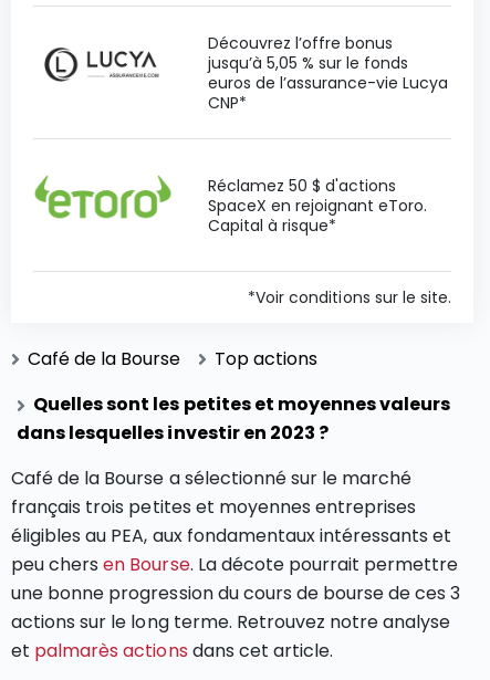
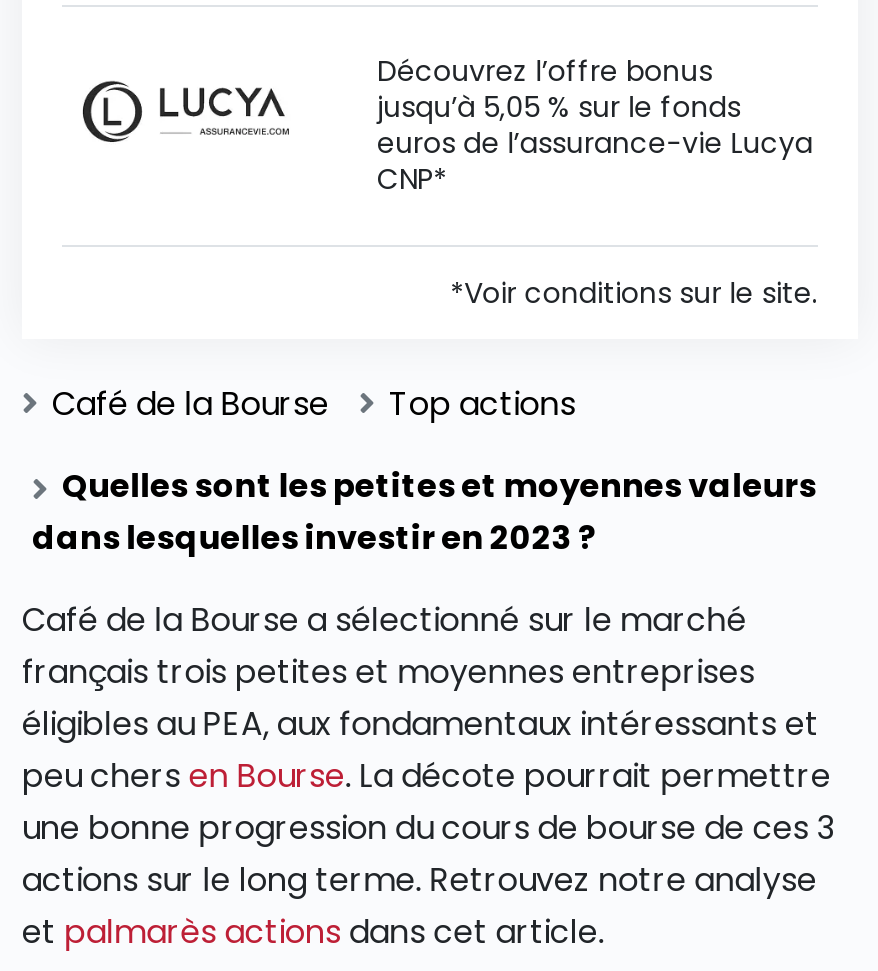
- [image]
- Réclamez 50 $ d'actions
- SpaceX en rejoignant eToro.
- Capital à risque*
